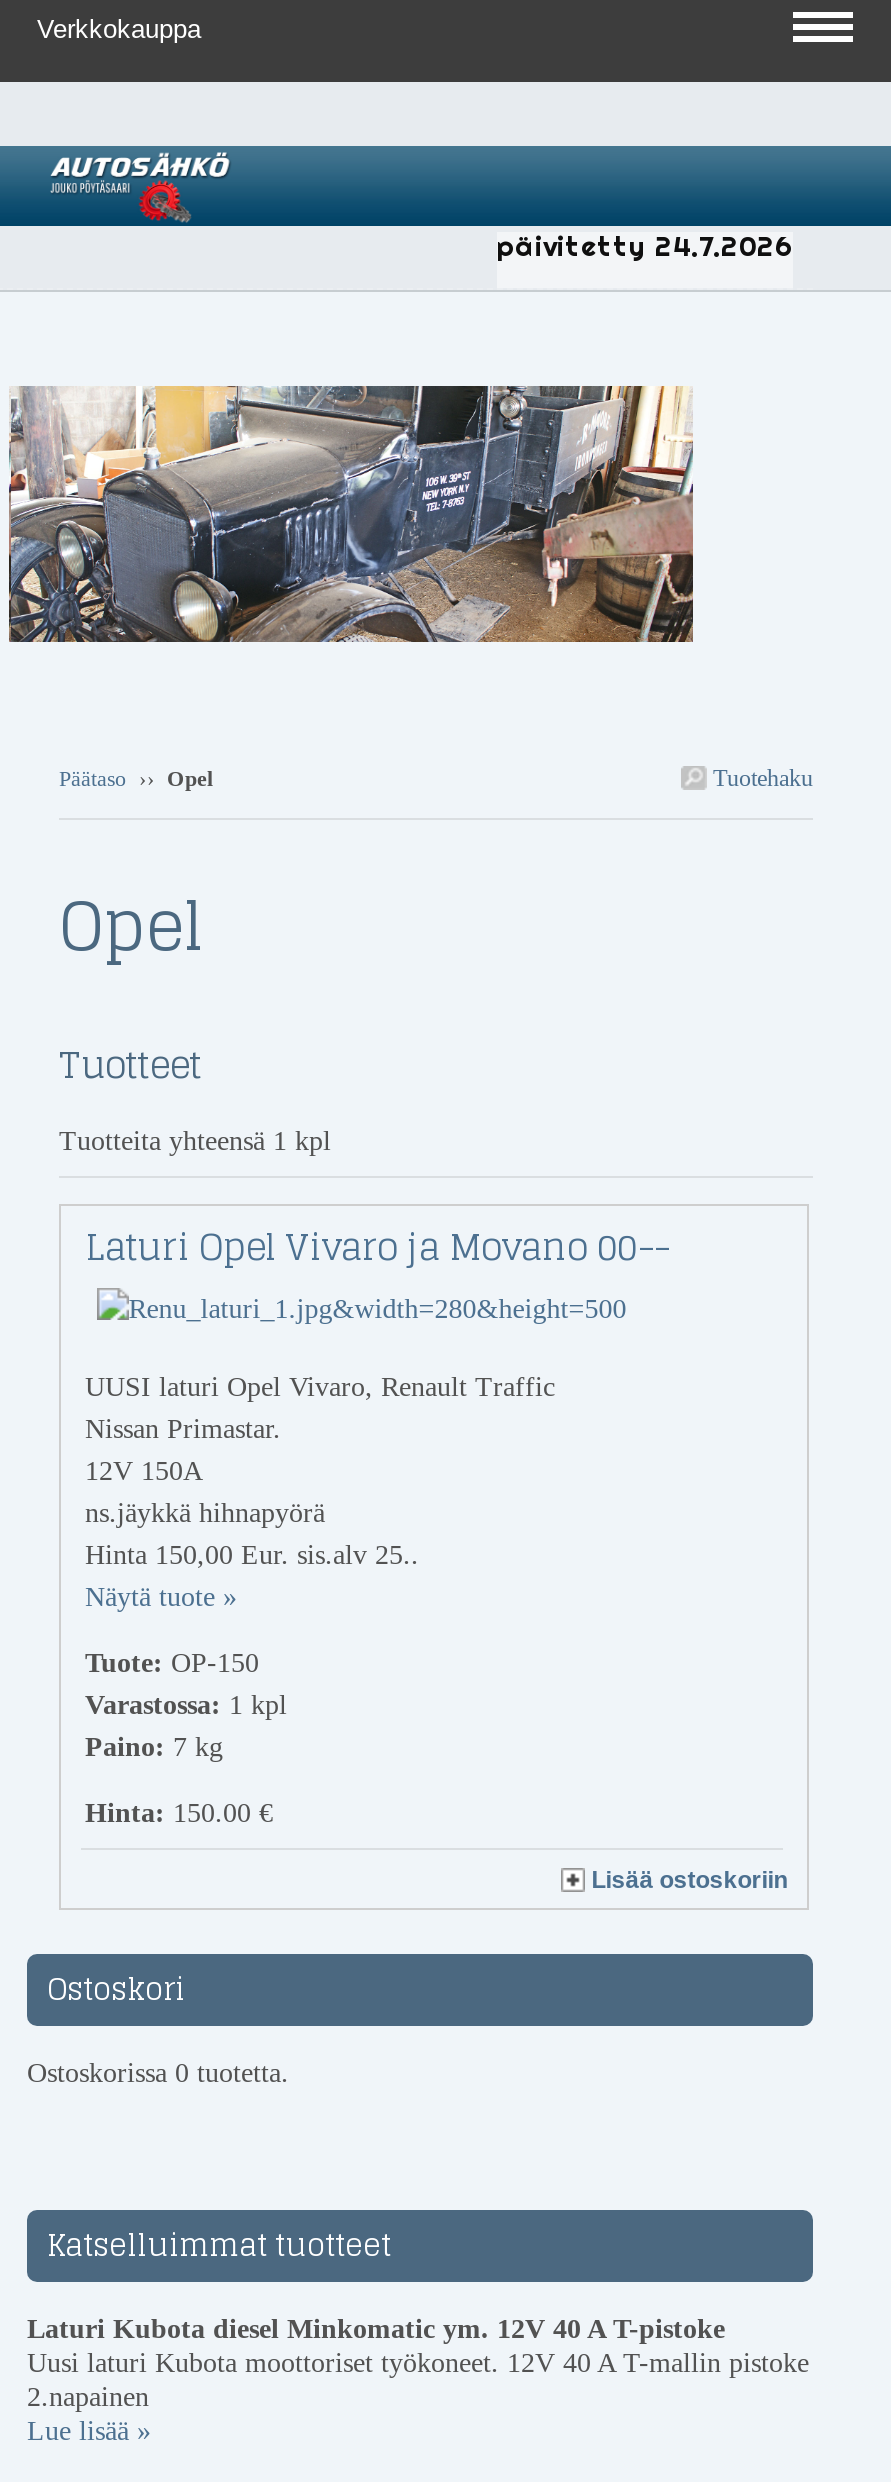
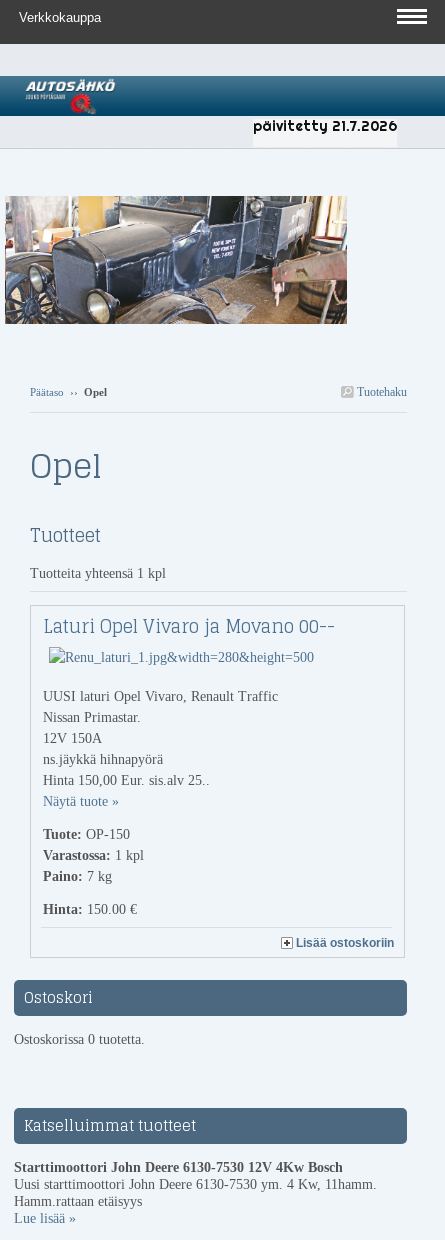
- päivitetty 24.7.2026
+ päivitetty 21.7.2026

- Laturi Kubota diesel Minkomatic ym. 12V 40 A T-pistoke
- Uusi laturi Kubota moottoriset työkoneet. 12V 40 A T-mallin pistoke
- 2.napainen
+ Starttimoottori John Deere 6130-7530 12V 4Kw Bosch
+ Uusi starttimoottori John Deere 6130-7530 ym. 4 Kw, 11hamm.
+ Hamm.rattaan etäisyys
